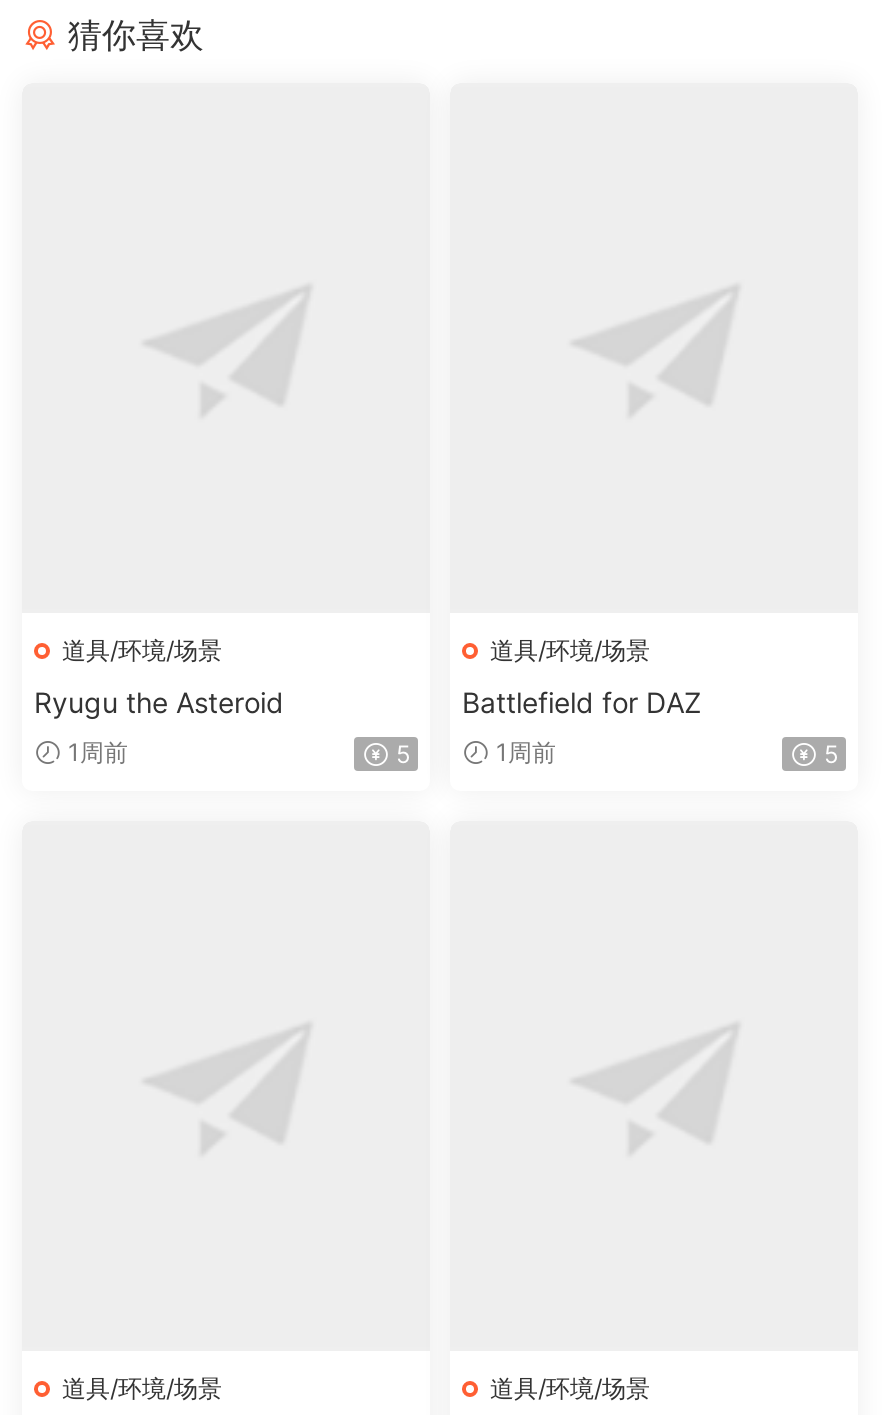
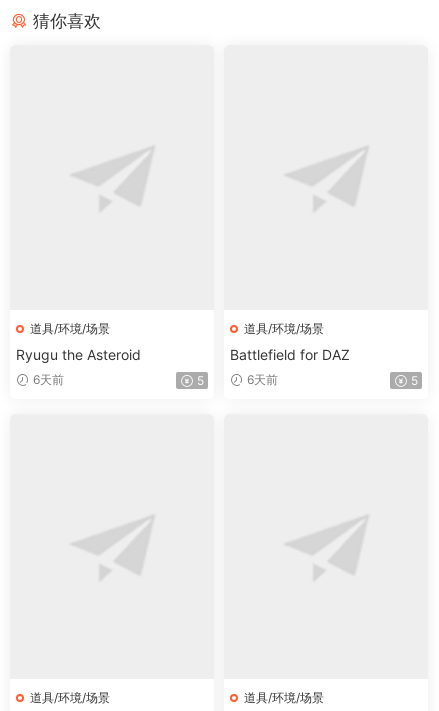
- 1周前
+ 6天前

- 1周前
+ 6天前
